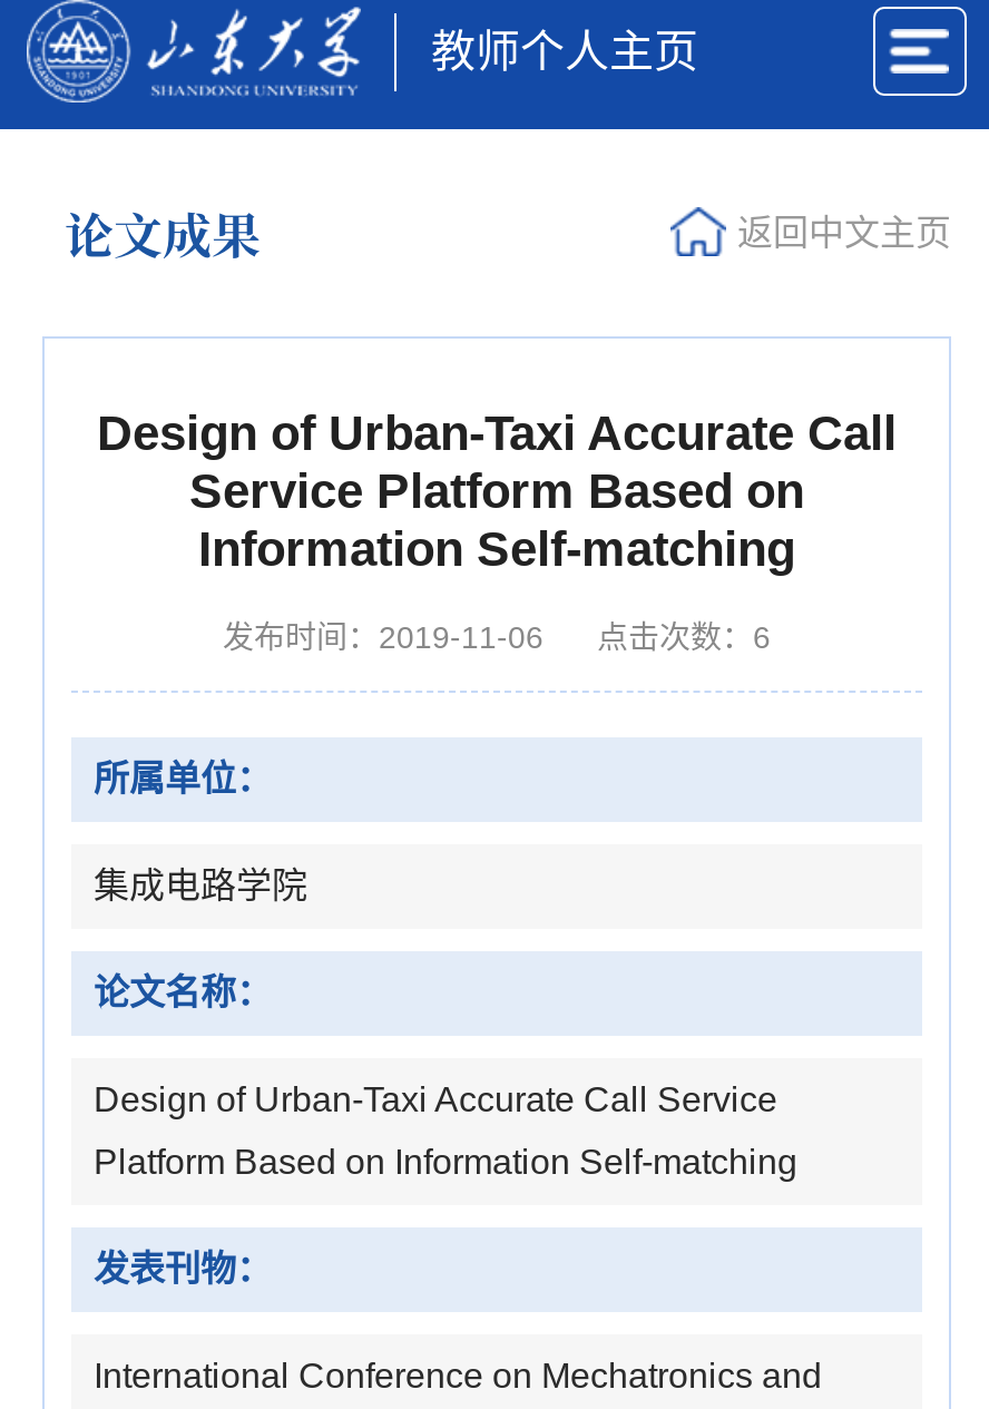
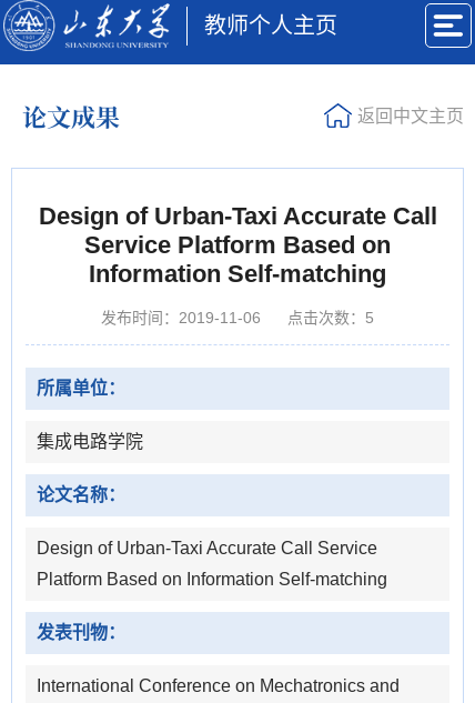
- 发布时间：2019-11-06 点击次数：6
+ 发布时间：2019-11-06 点击次数：5
